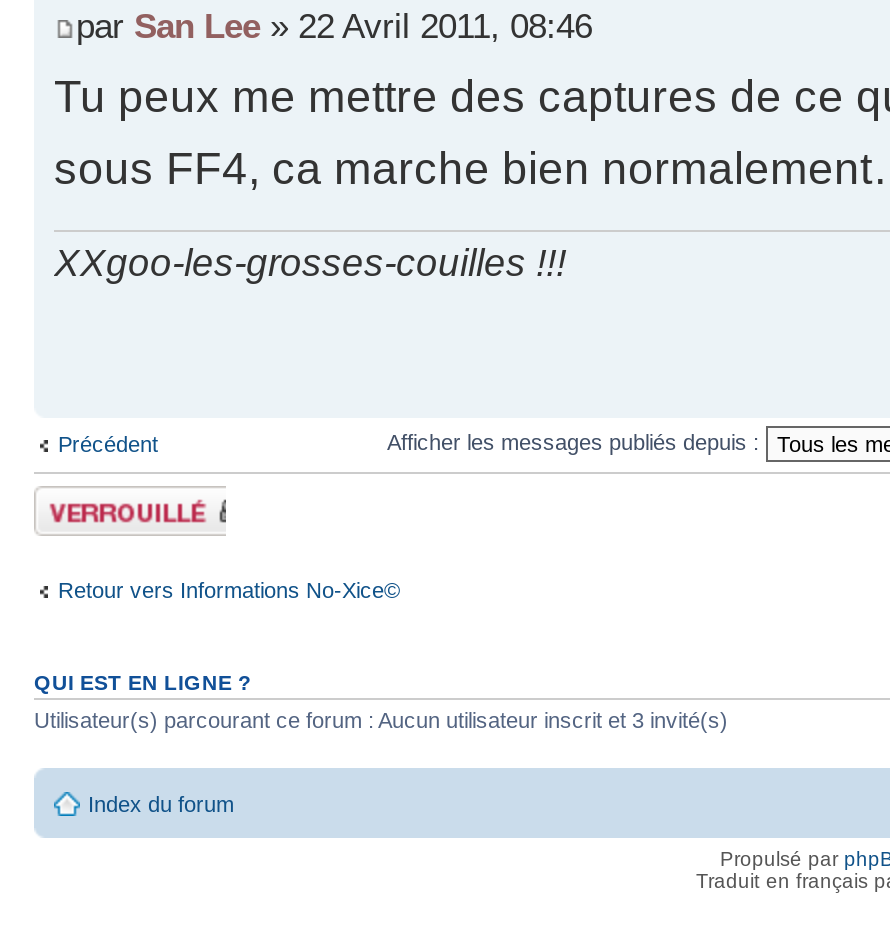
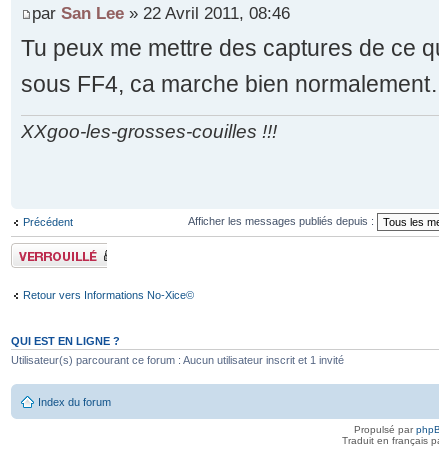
- Utilisateur(s) parcourant ce forum : Aucun utilisateur inscrit et 3 invité(s)
+ Utilisateur(s) parcourant ce forum : Aucun utilisateur inscrit et 1 invité
